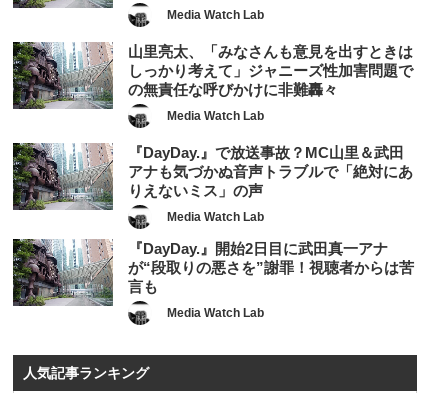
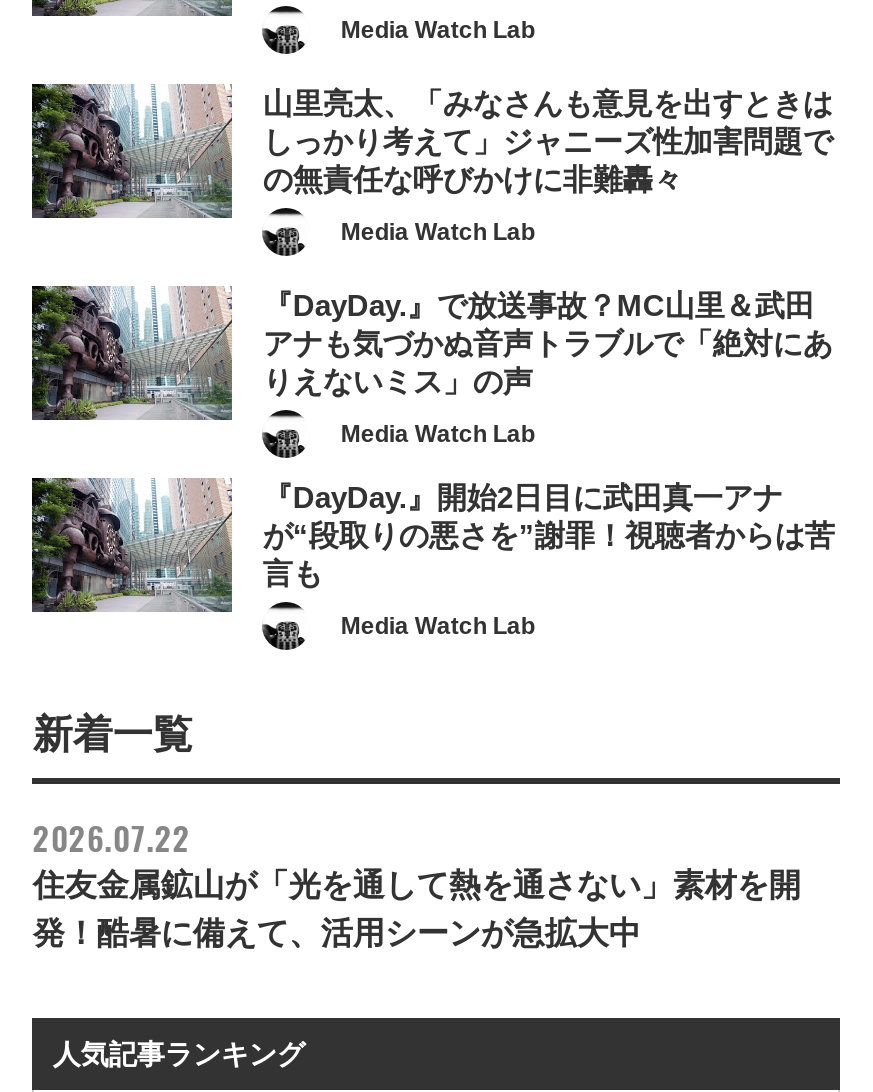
+ 新着一覧
+ 2026.07.22
+ 住友金属鉱山が「光を通して熱を通さない」素材を開
+ 発！酷暑に備えて、活用シーンが急拡大中
